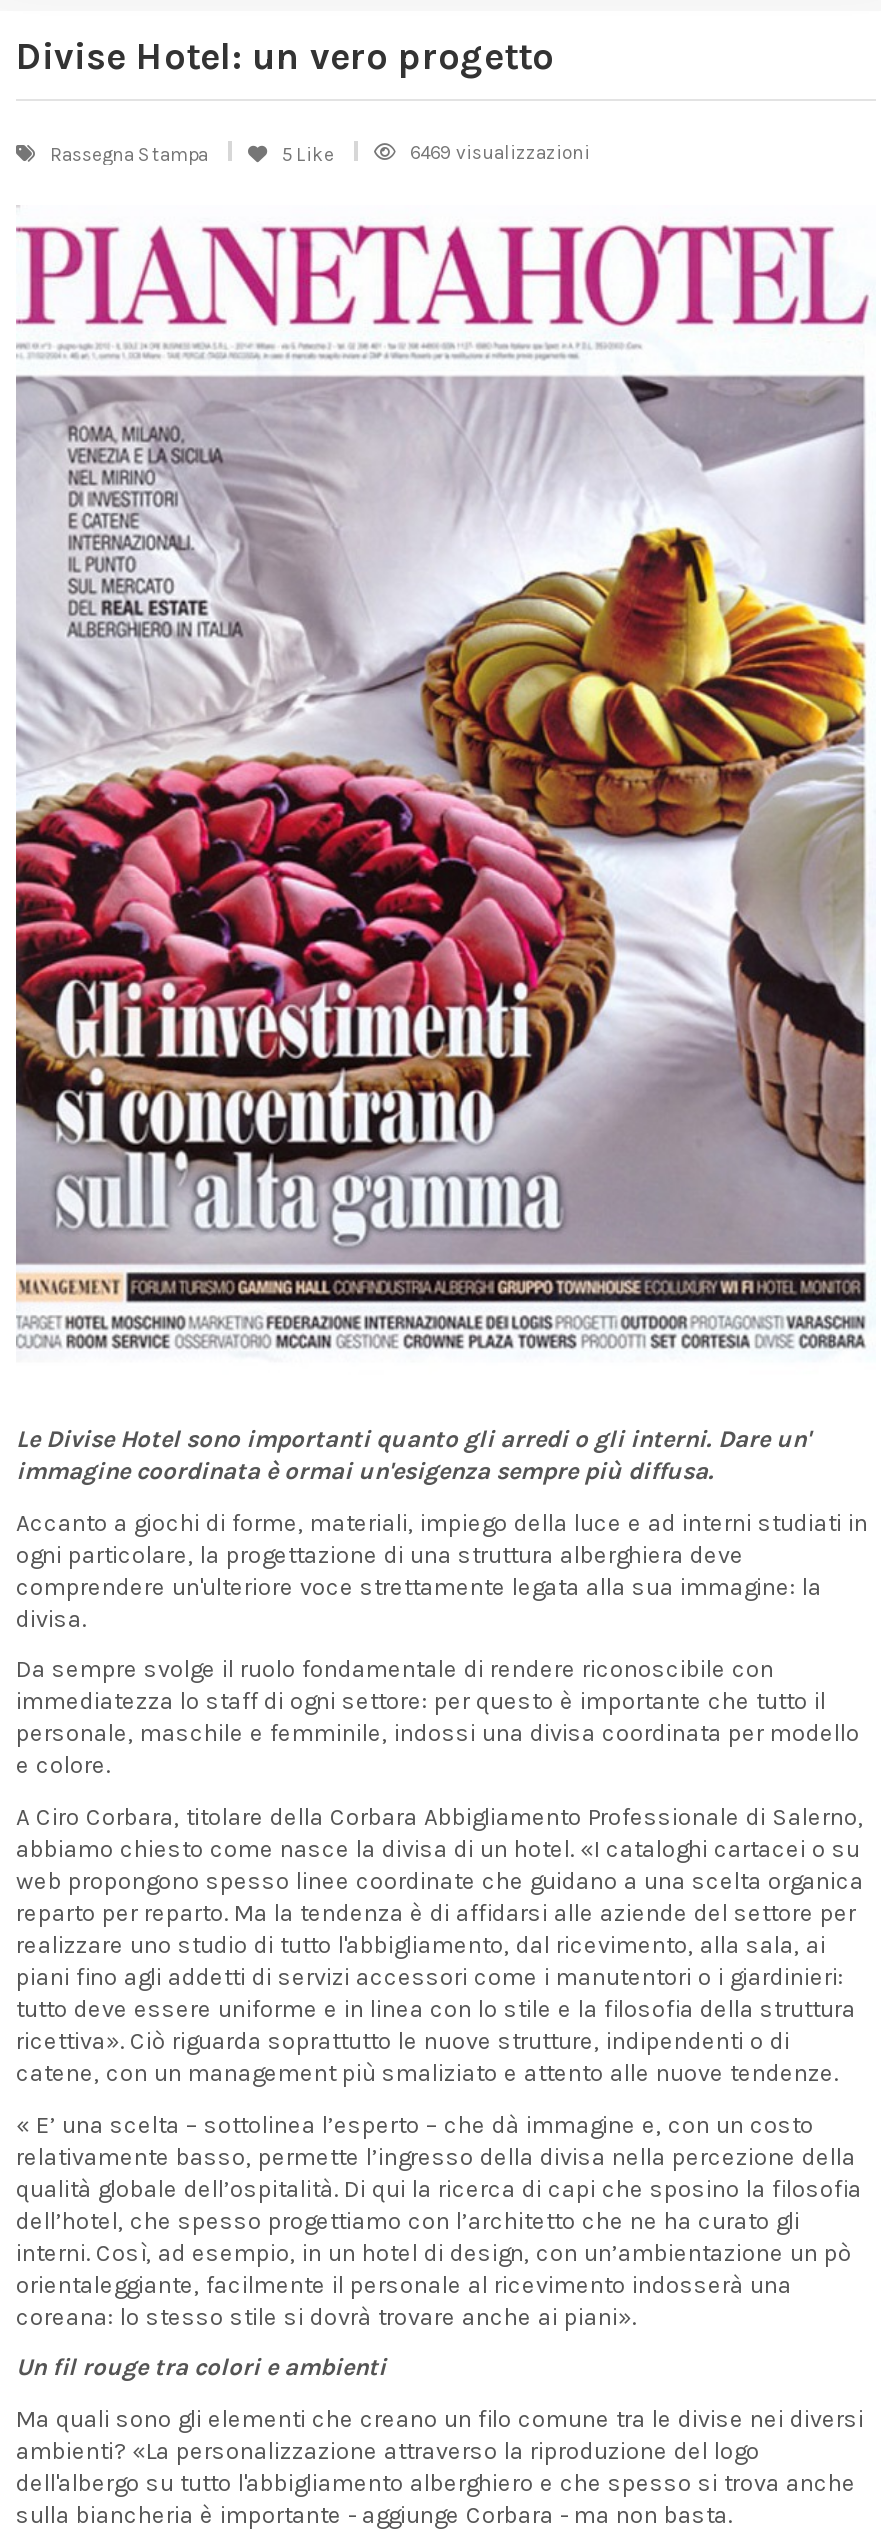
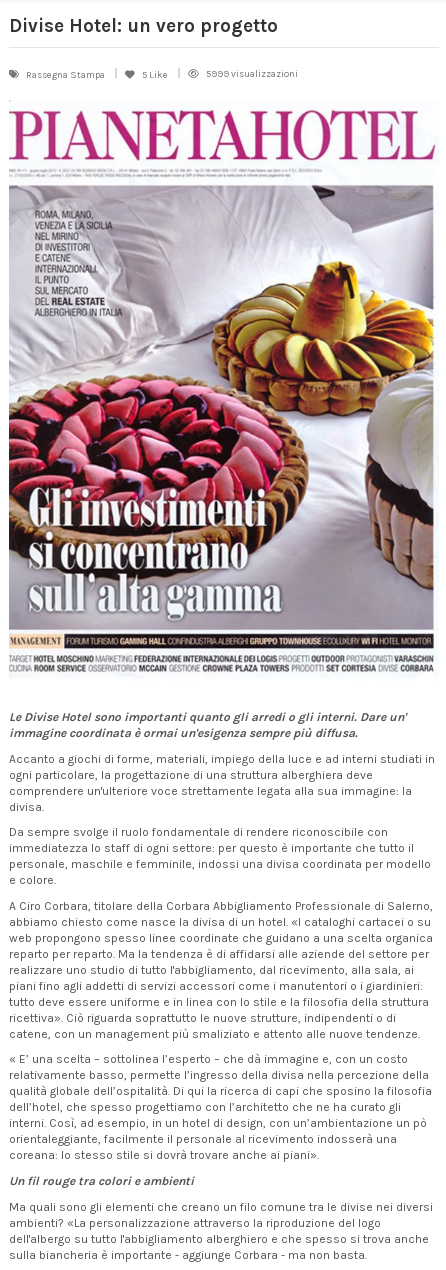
- 6469 visualizzazioni
+ 5999 visualizzazioni
